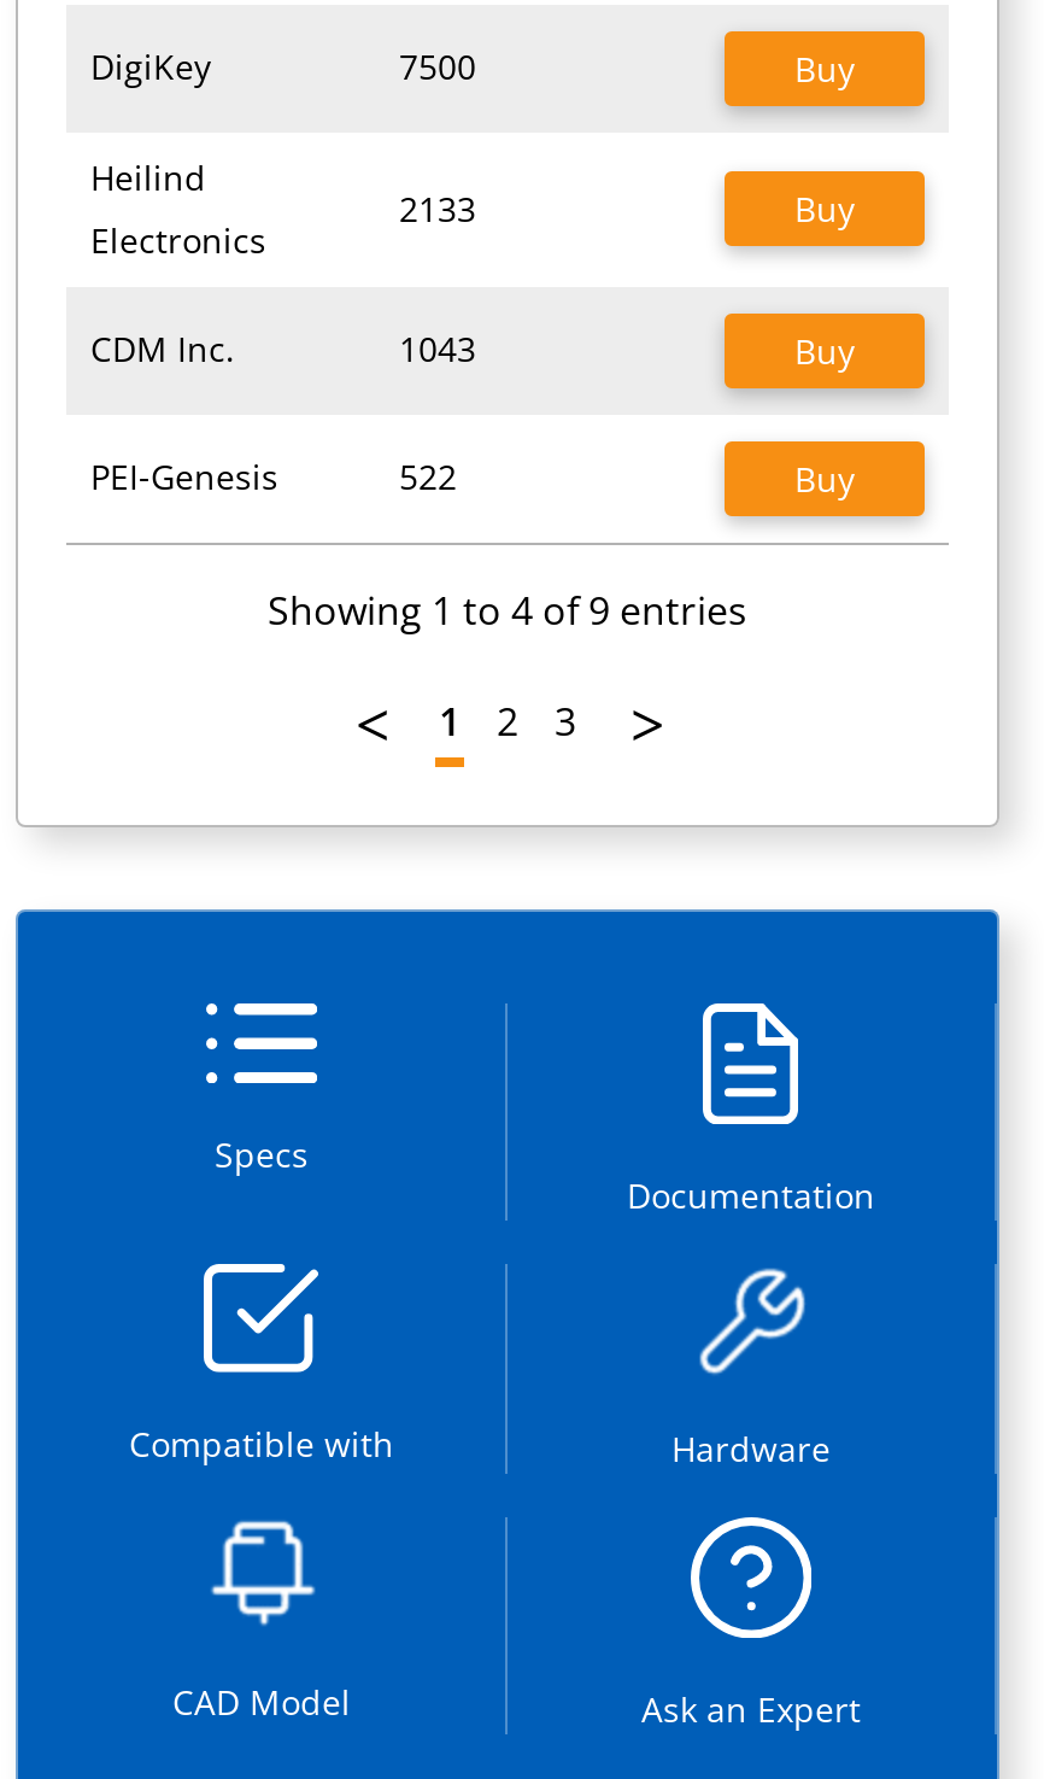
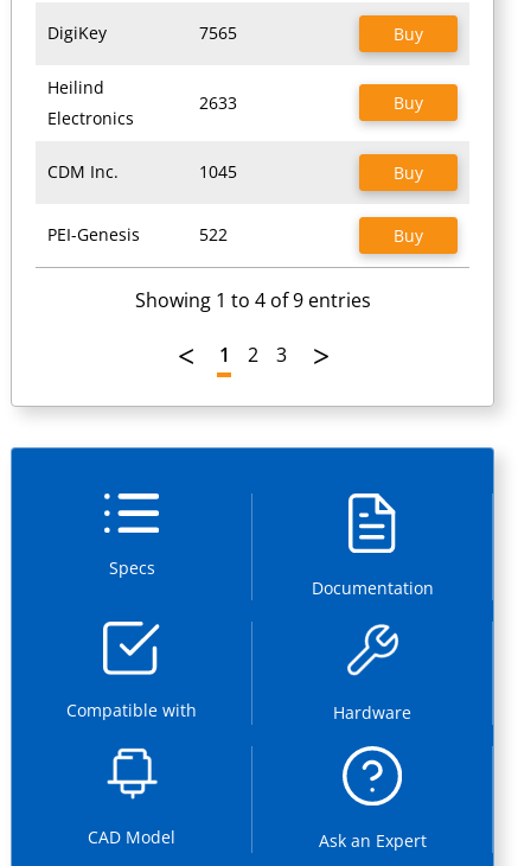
- 7500
+ 7565

- 2133
+ 2633

- 1043
+ 1045
